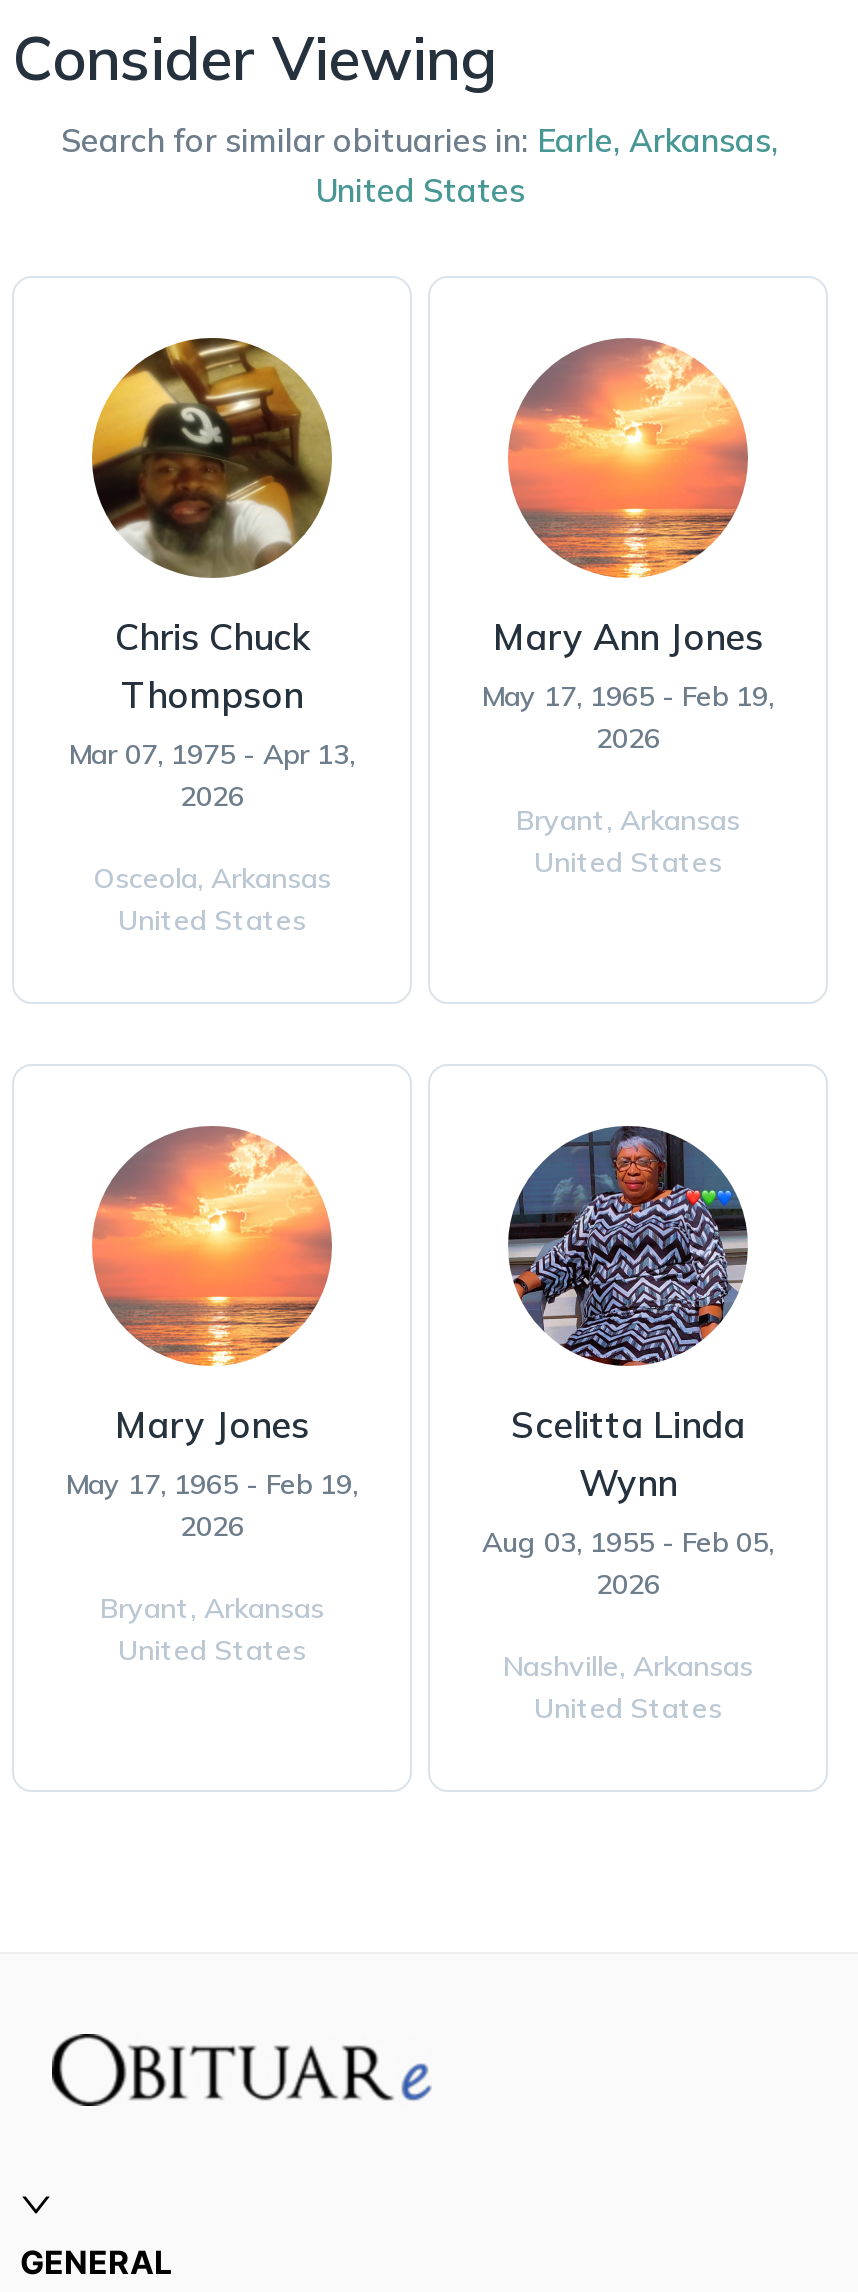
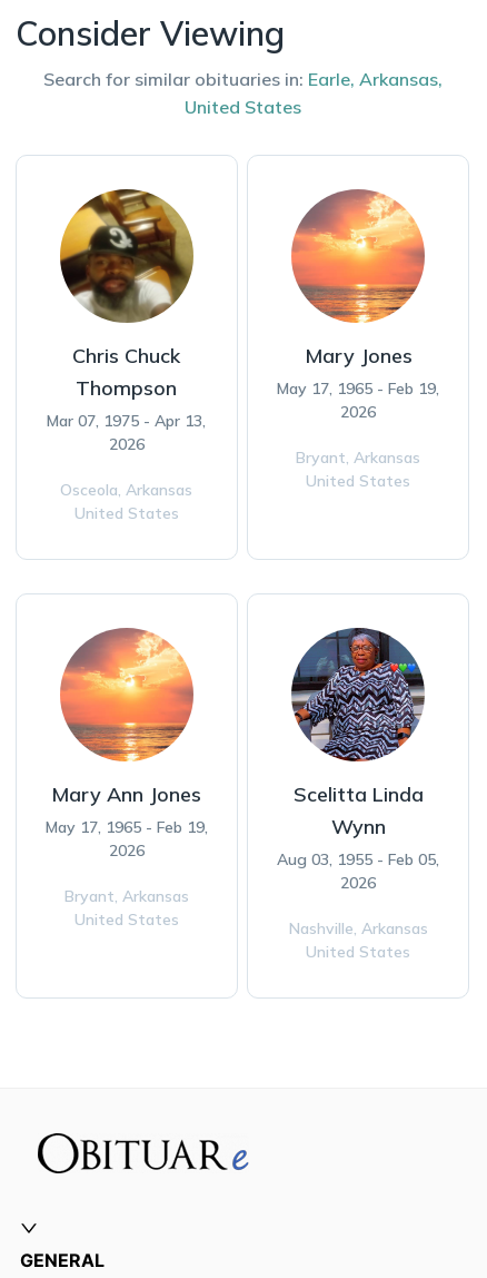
moved down: Mary Ann Jones

moved up: Mary Jones
